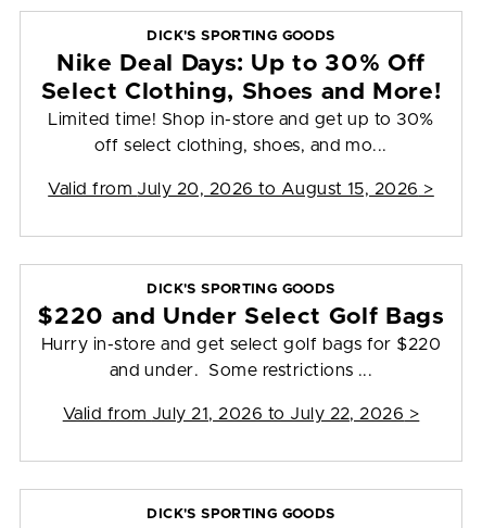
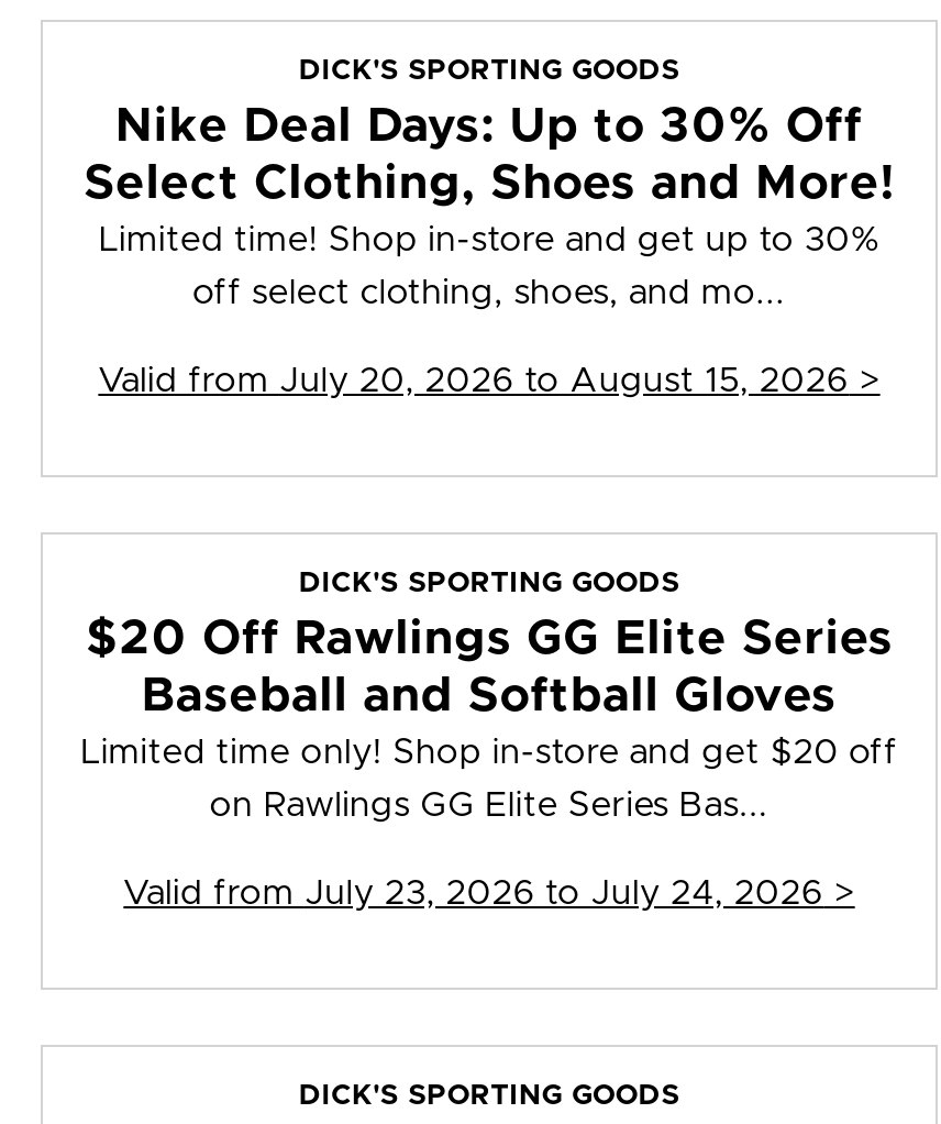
- $220 and Under Select Golf Bags
- Hurry in-store and get select golf bags for $220
+ $20 Off Rawlings GG Elite Series
+ Baseball and Softball Gloves
+ Limited time only! Shop in-store and get $20 off

- and under. Some restrictions ...
+ on Rawlings GG Elite Series Bas...

- Valid from July 21, 2026 to July 22, 2026 >
+ Valid from July 23, 2026 to July 24, 2026 >
